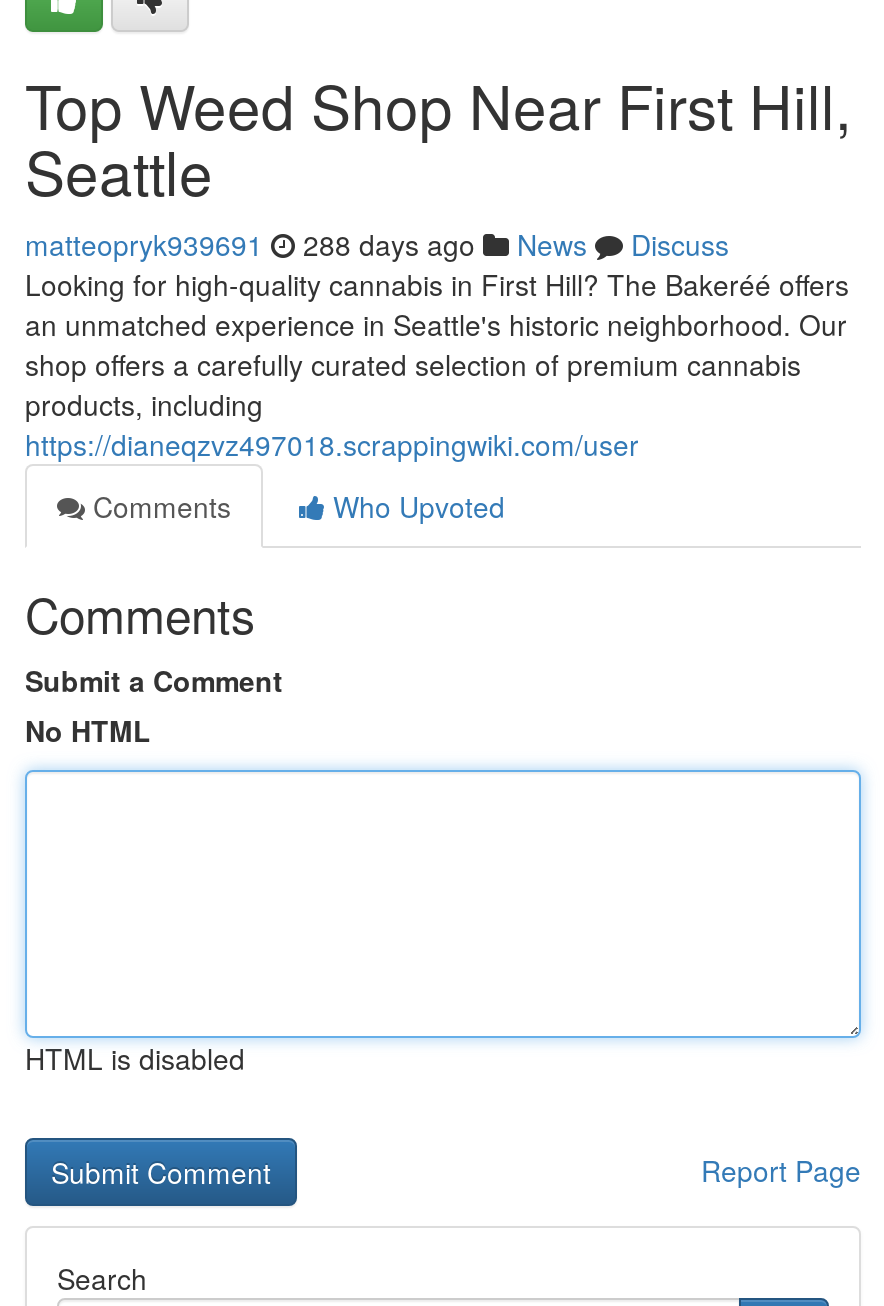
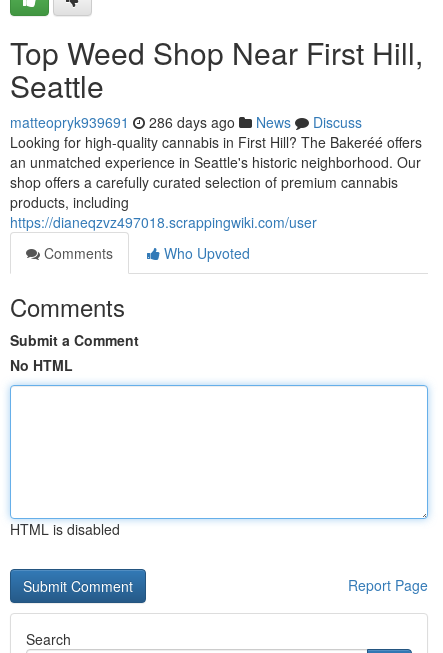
- matteopryk939691 288 days ago News Discuss
+ matteopryk939691 286 days ago News Discuss
